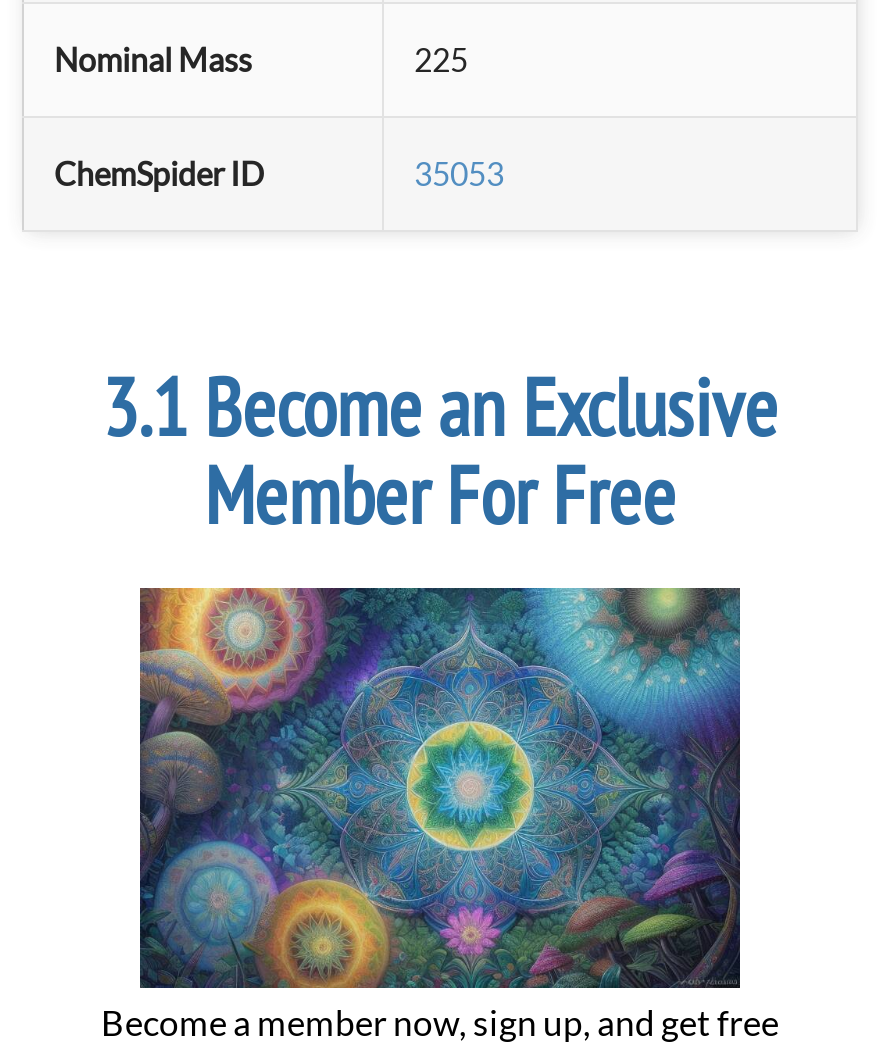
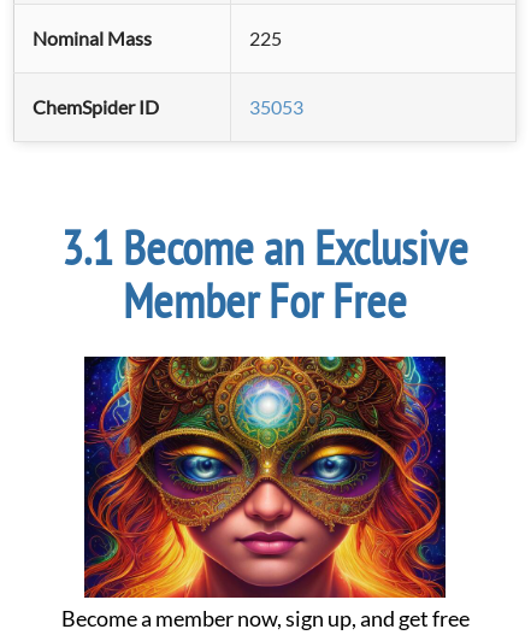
- [image]
+ [image]
